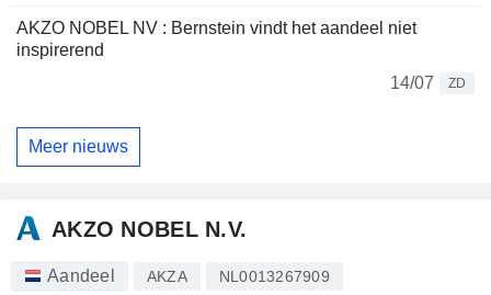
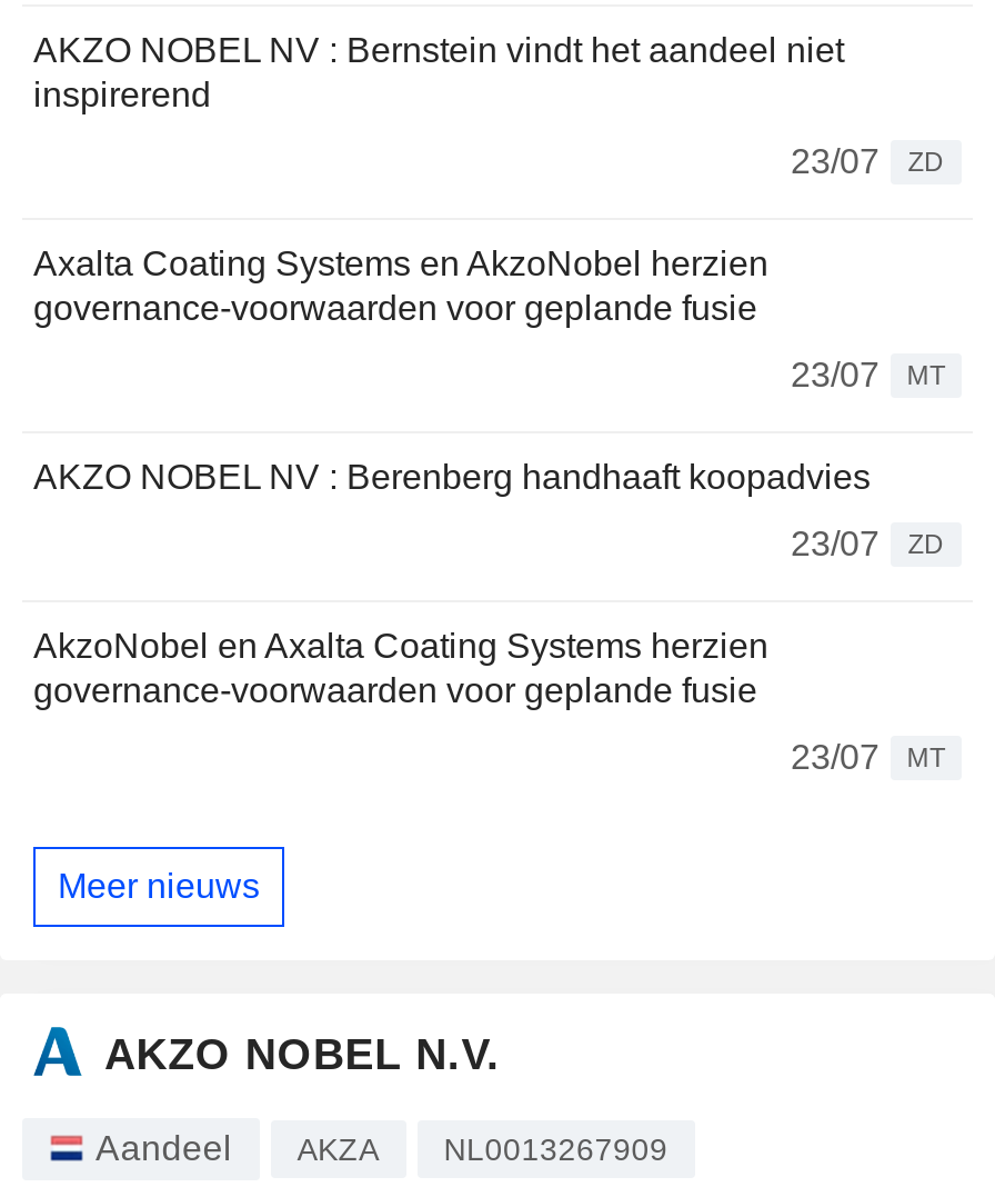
- 14/07 ZD
+ 23/07 ZD

+ Axalta Coating Systems en AkzoNobel herzien
+ governance-voorwaarden voor geplande fusie
+ 23/07
+ MT
+ AKZO NOBEL NV : Berenberg handhaaft koopadvies
+ 23/07
+ ZD
+ AkzoNobel en Axalta Coating Systems herzien
+ governance-voorwaarden voor geplande fusie
+ 23/07
+ MT
